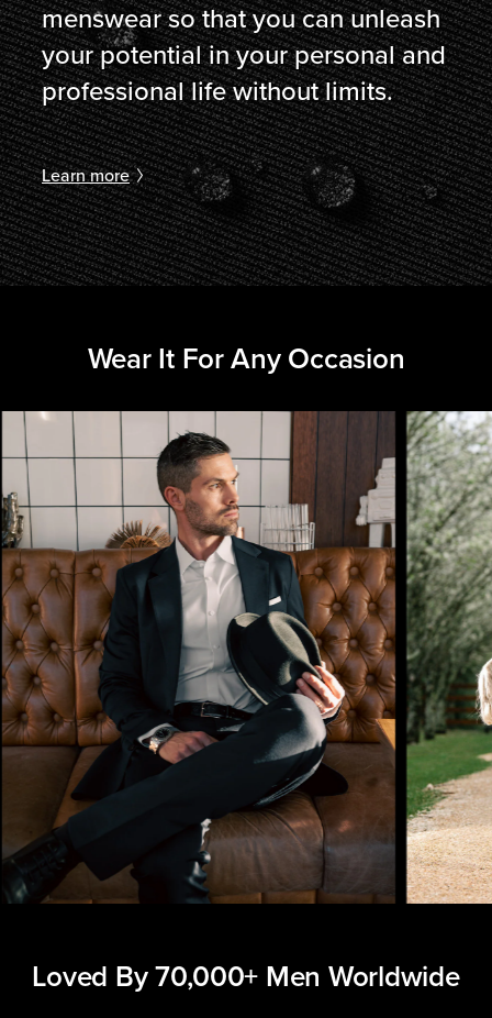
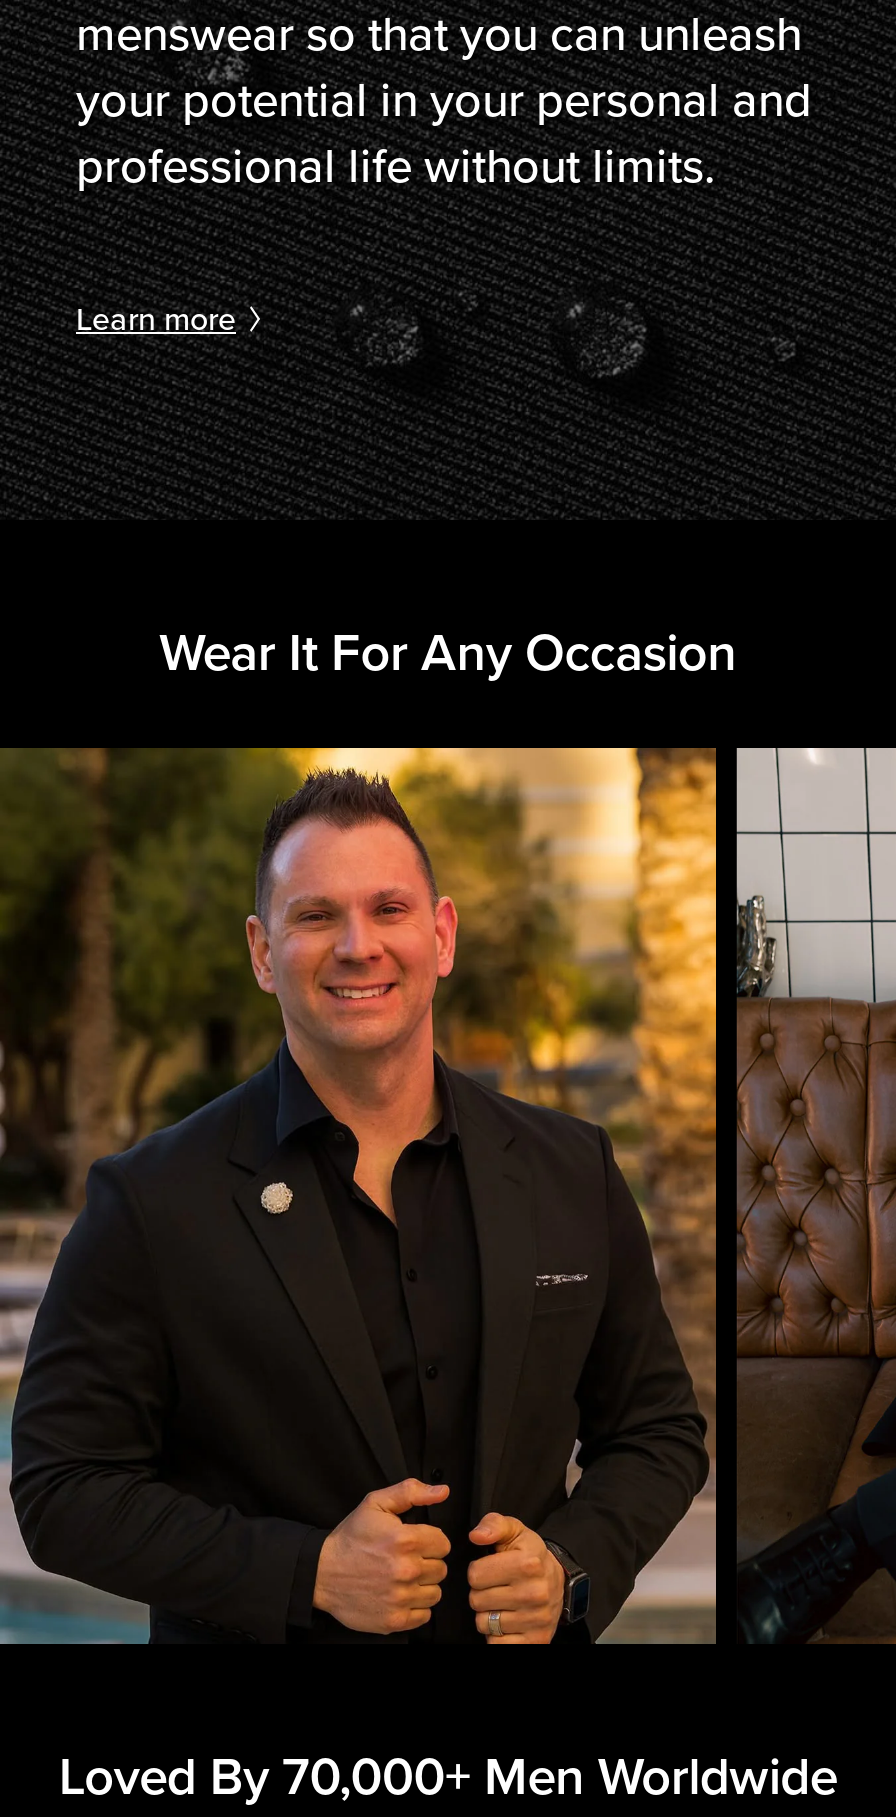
- [image]
+ [image]

- [image]
+ [image]
